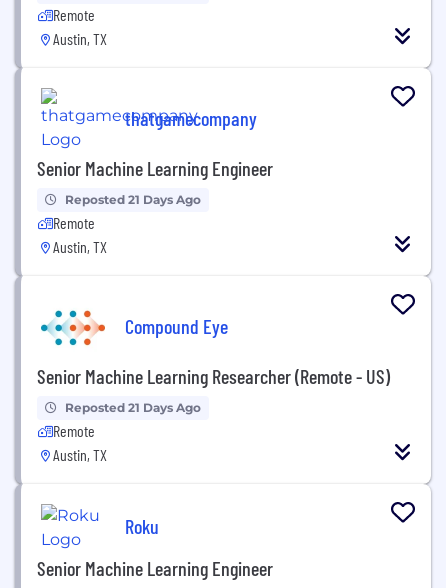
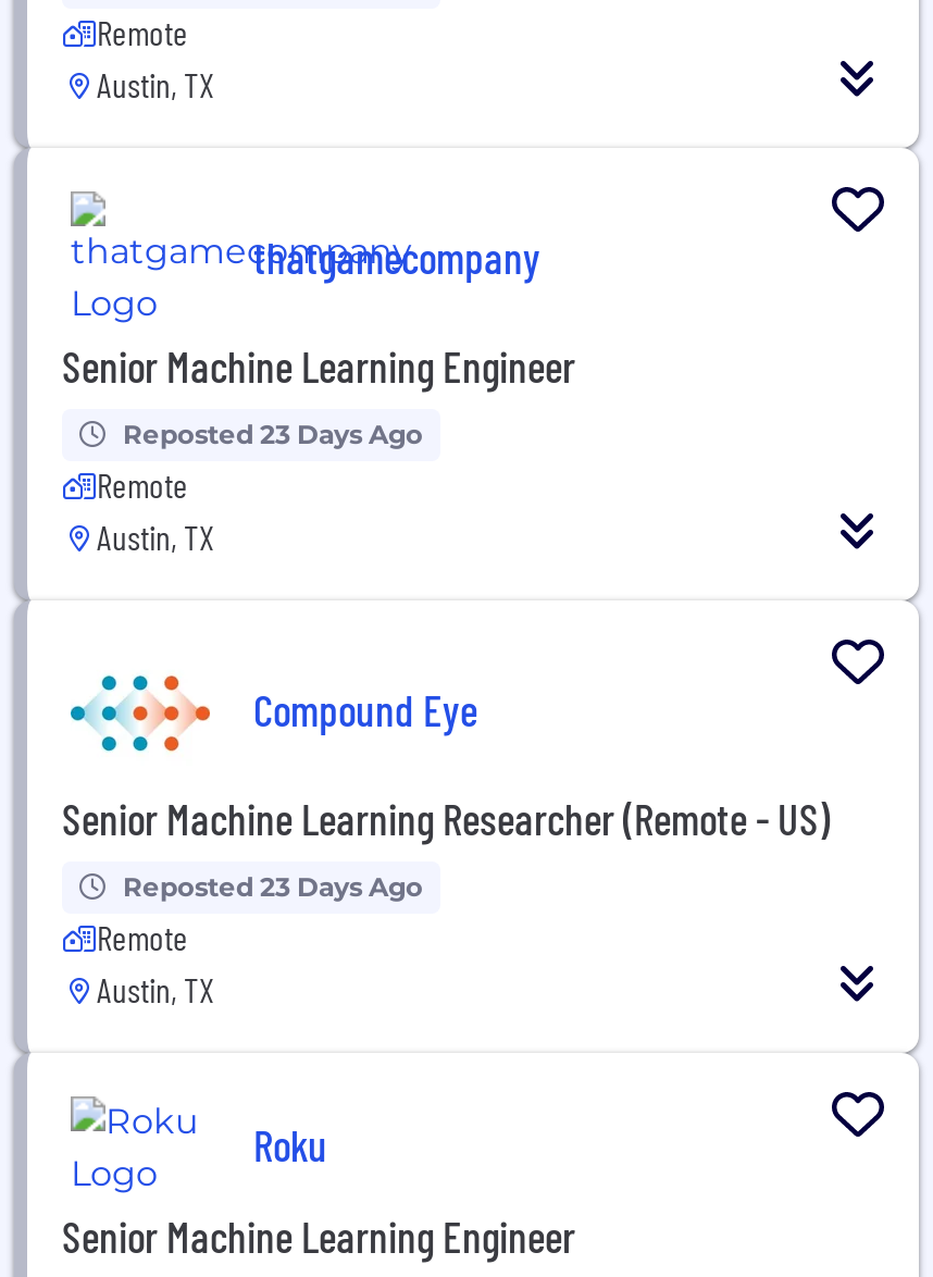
- Reposted 21 Days Ago
+ Reposted 23 Days Ago

- Reposted 21 Days Ago
+ Reposted 23 Days Ago
